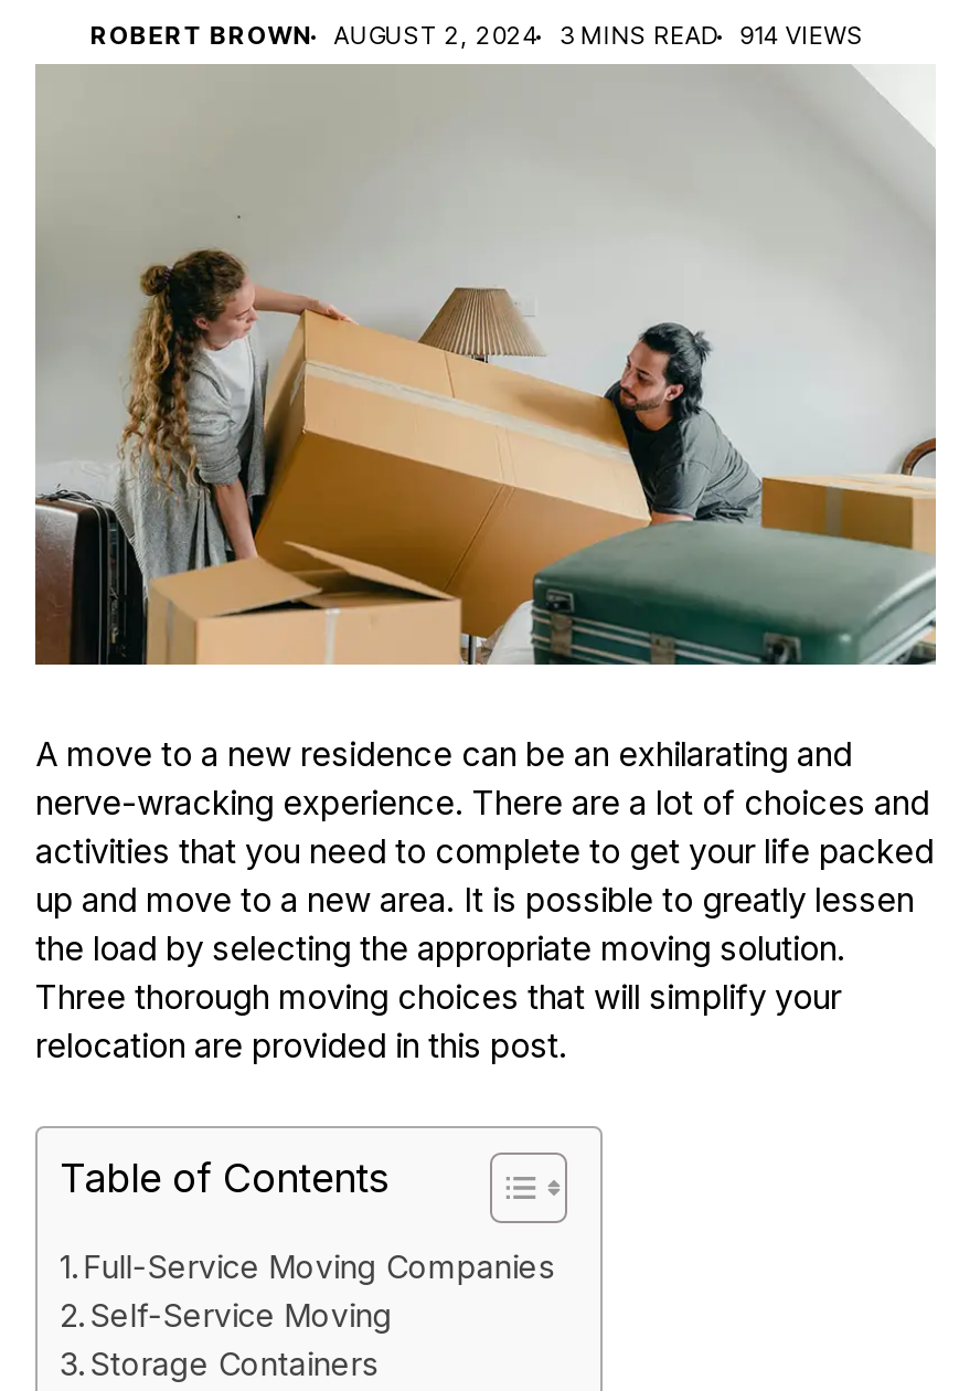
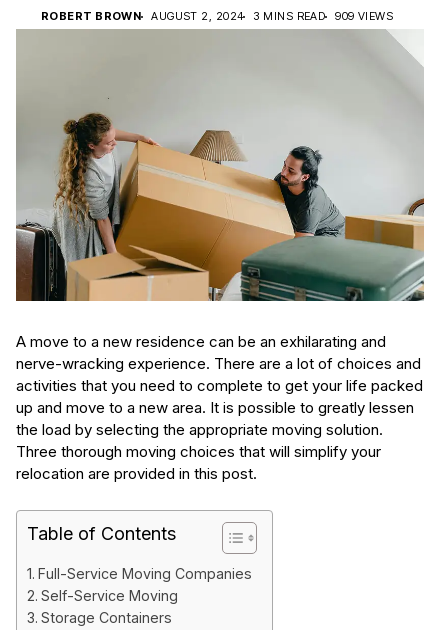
- ROBERT BROWN AUGUST 2, 2024 3 MINS READ 914 VIEWS
+ ROBERT BROWN AUGUST 2, 2024 3 MINS READ 909 VIEWS
